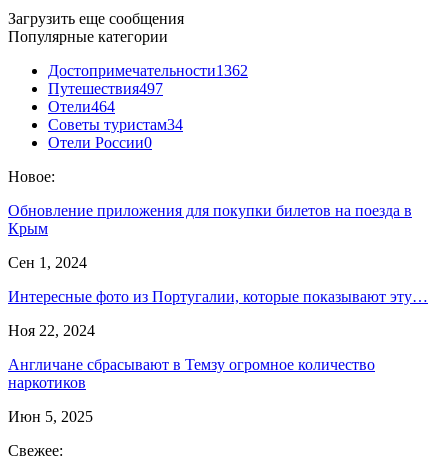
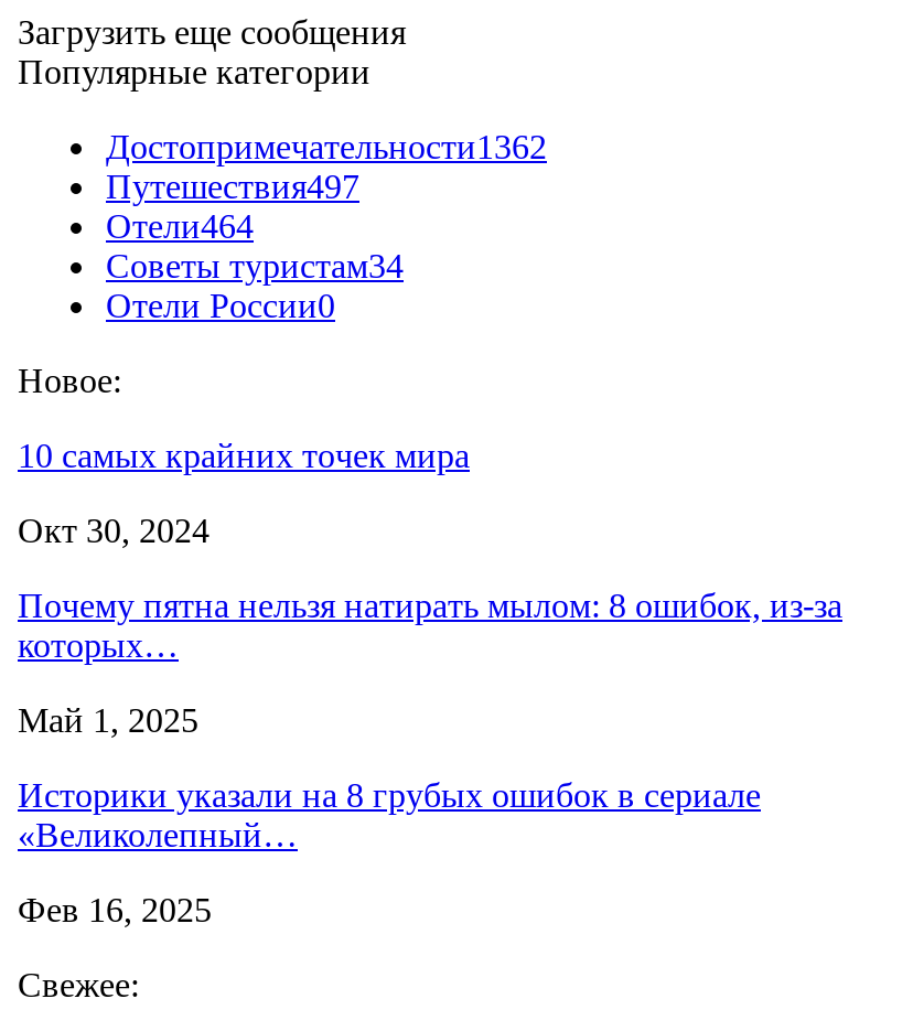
- Обновление приложения для покупки билетов на поезда в
- Крым
+ 10 самых крайних точек мира

- Сен 1, 2024
+ Окт 30, 2024

- Интересные фото из Португалии, которые показывают эту…
+ Почему пятна нельзя натирать мылом: 8 ошибок, из-за
+ которых…

- Ноя 22, 2024
+ Май 1, 2025

- Англичане сбрасывают в Темзу огромное количество
- наркотиков
+ Историки указали на 8 грубых ошибок в сериале
+ «Великолепный…

- Июн 5, 2025
+ Фев 16, 2025
